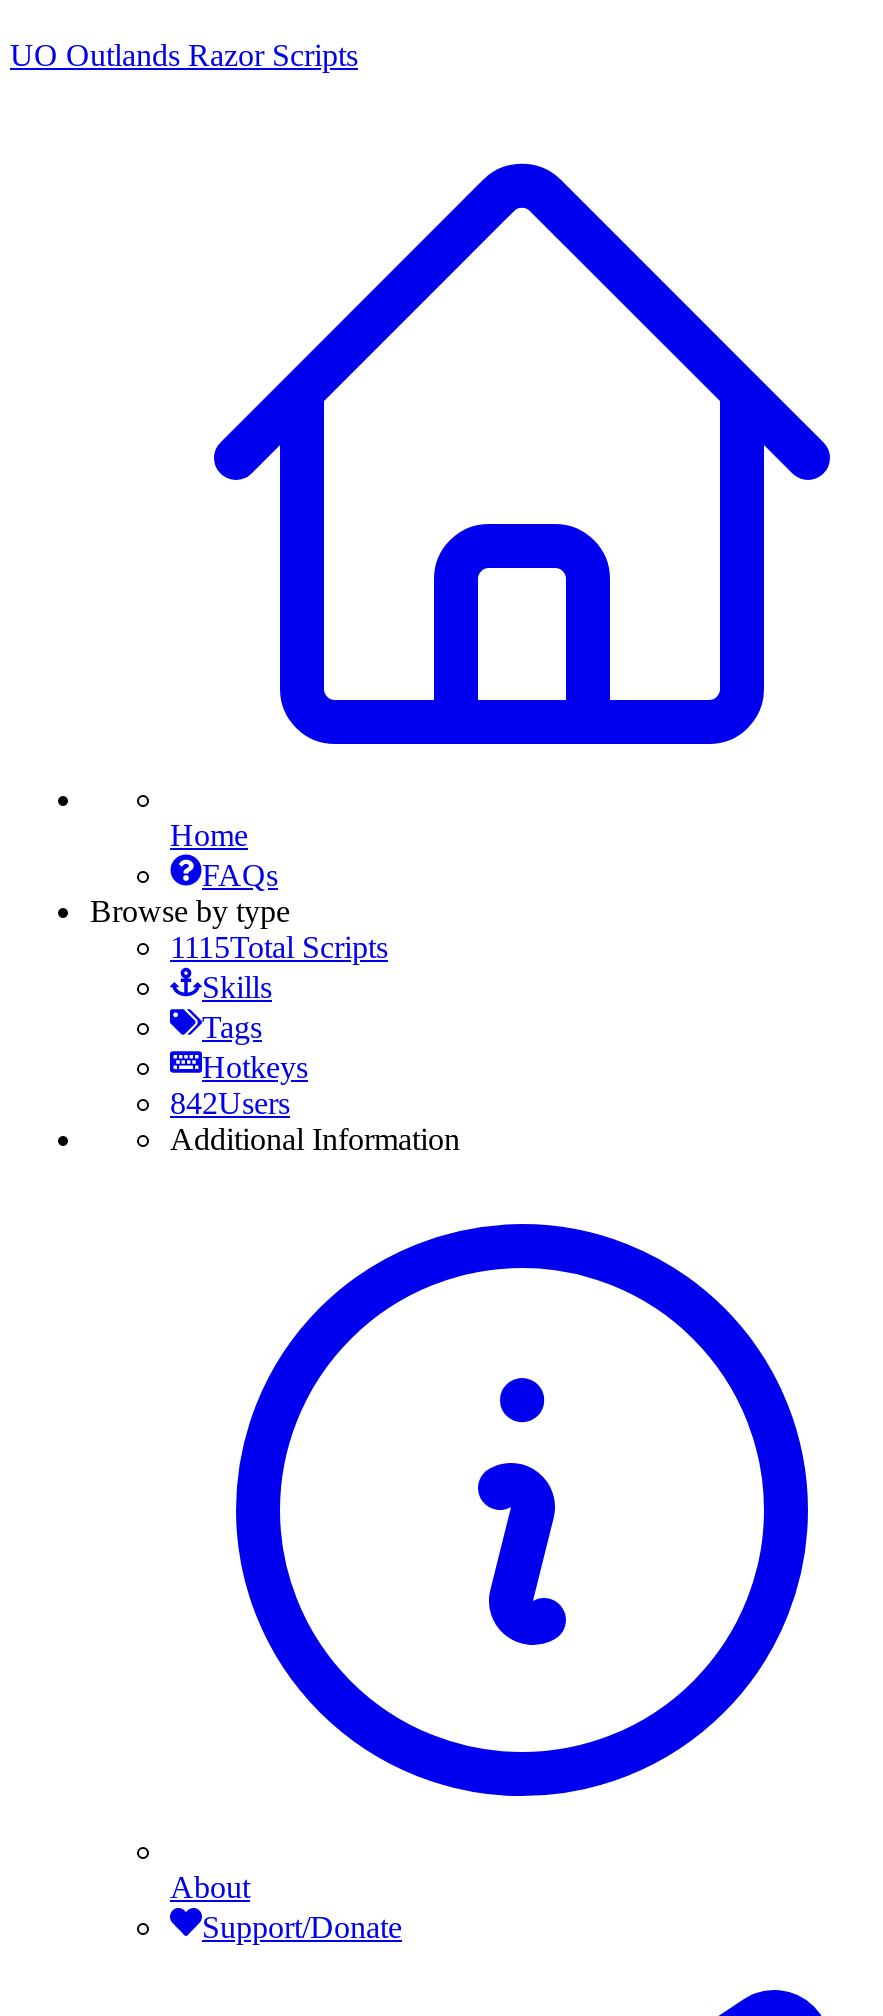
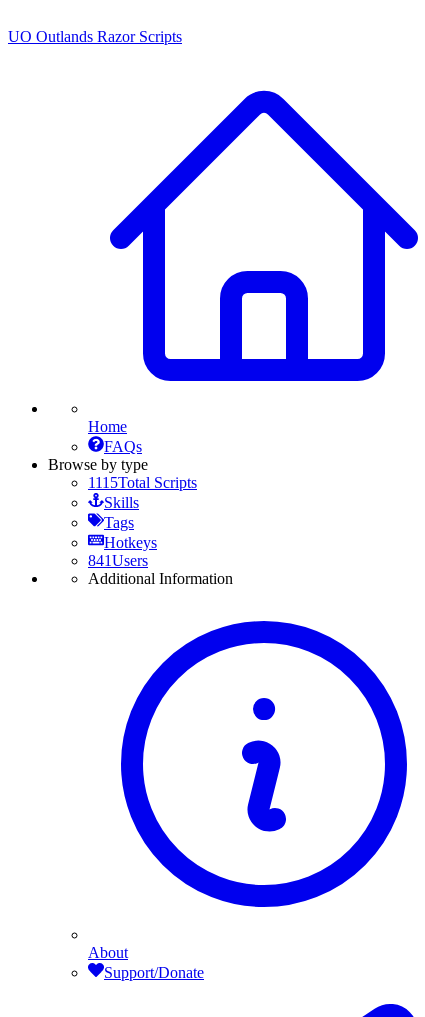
- 842Users
+ 841Users
